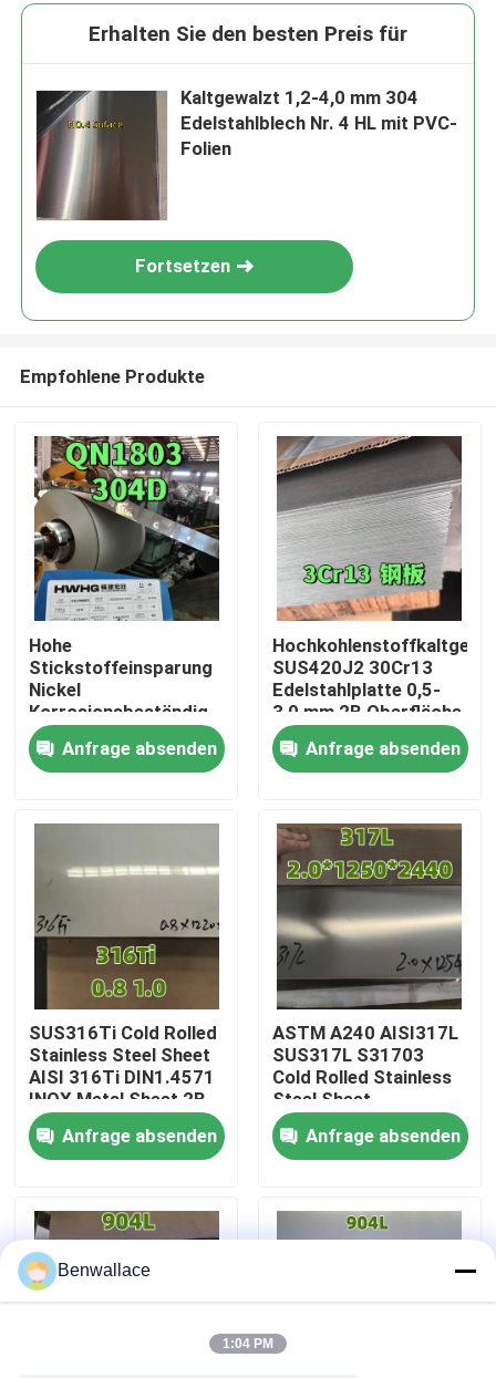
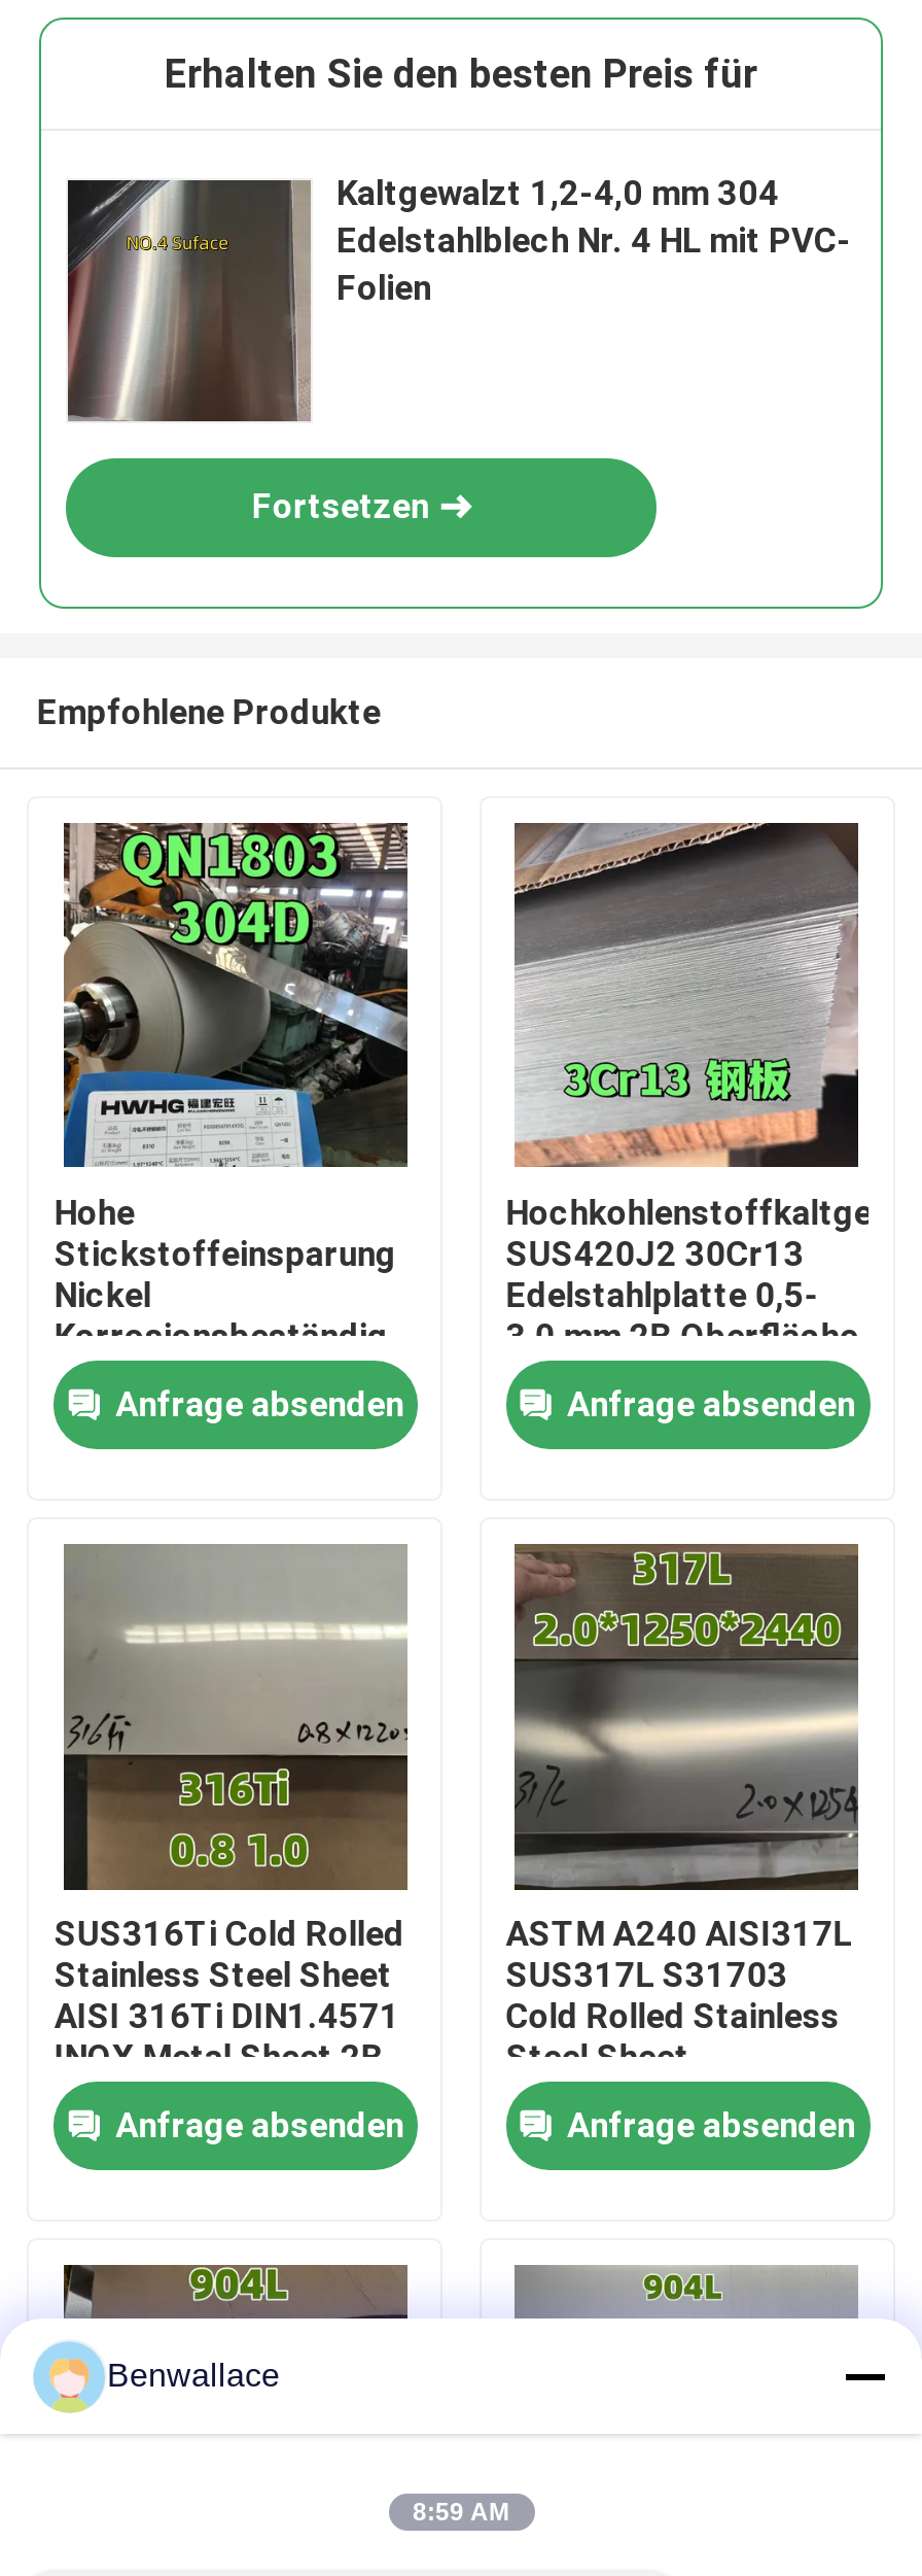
- 1:04 PM
+ 8:59 AM
